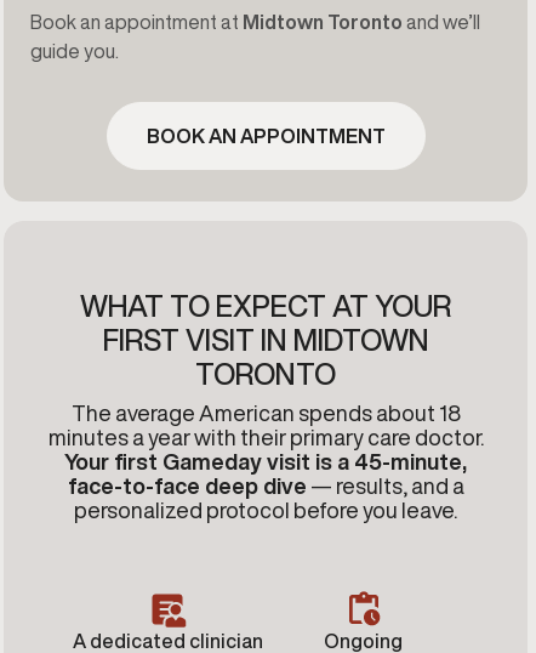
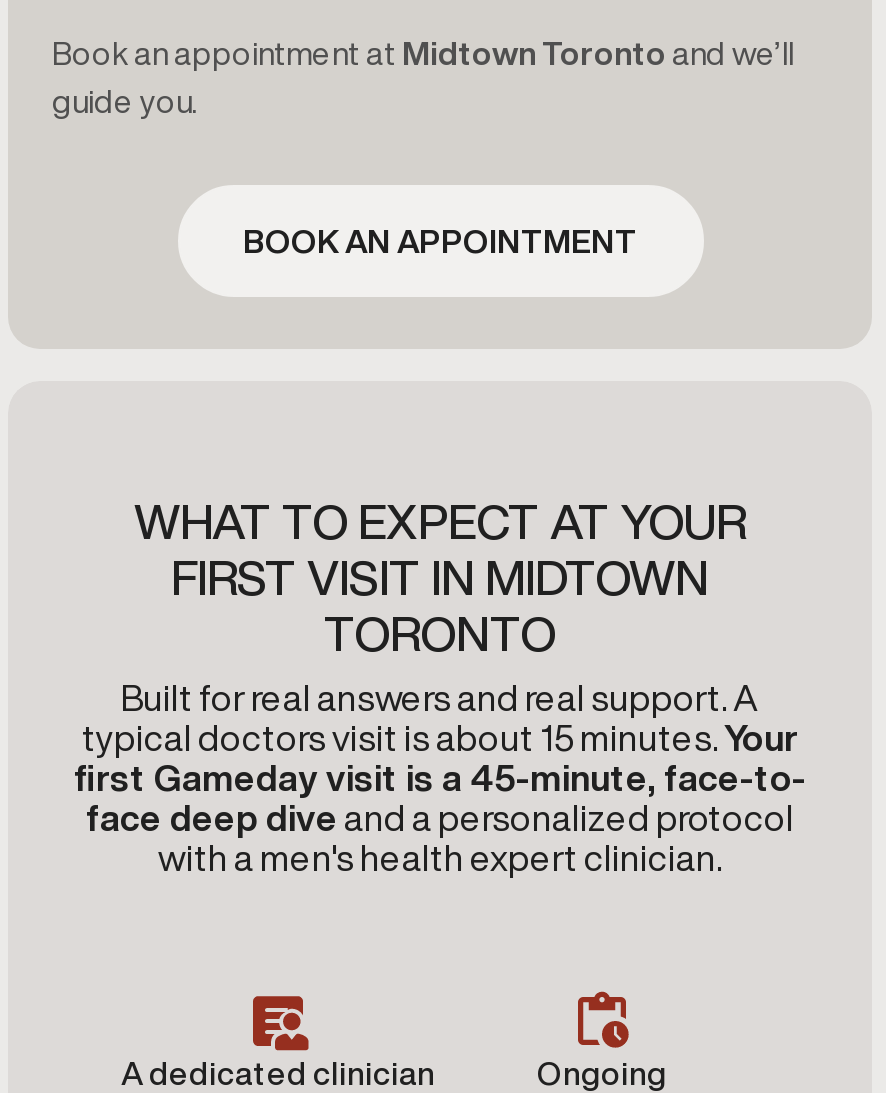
- The average American spends about 18
- minutes a year with their primary care doctor.
- Your first Gameday visit is a 45-minute,
- face-to-face deep dive — results, and a
- personalized protocol before you leave.
+ Built for real answers and real support. A
+ typical doctors visit is about 15 minutes. Your
+ first Gameday visit is a 45-minute, face-to-
+ face deep dive and a personalized protocol
+ with a men's health expert clinician.
